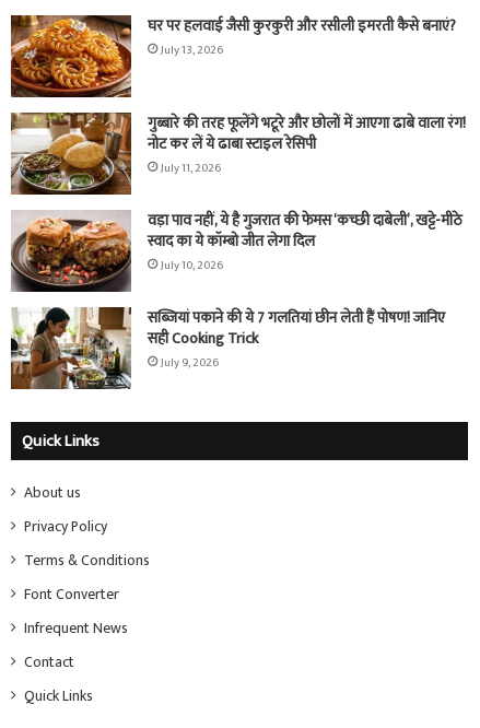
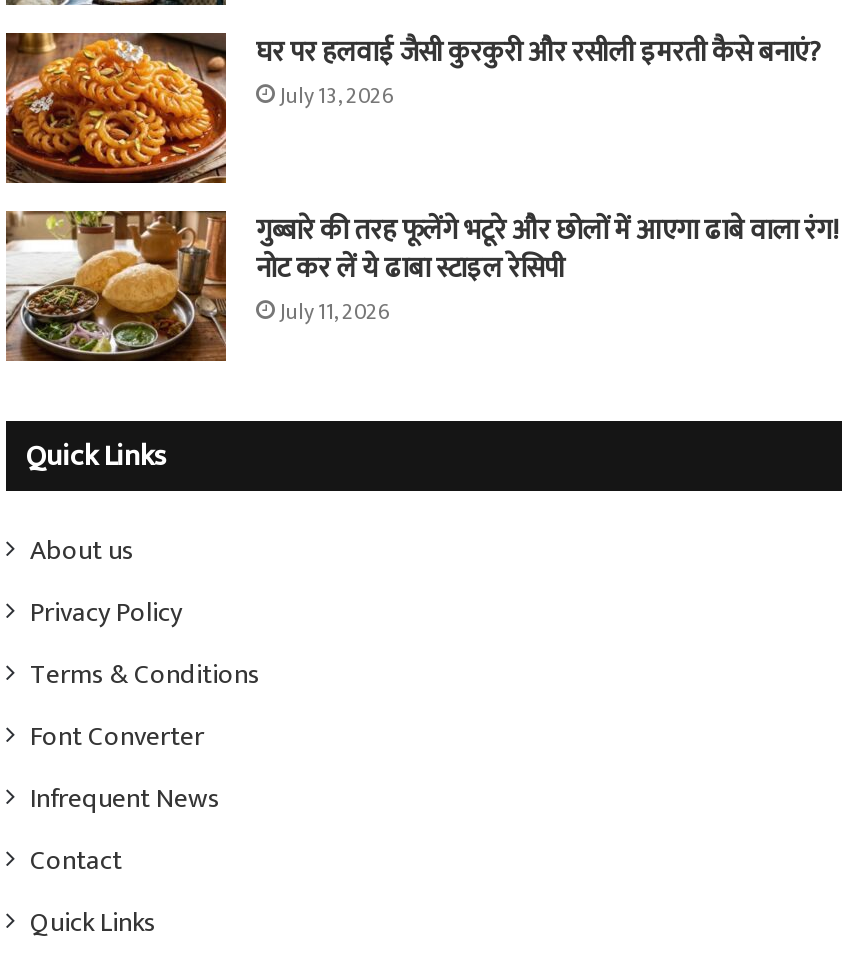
- [image]
- वड़ा पाव नहीं, ये है गुजरात की फेमस ‘कच्छी दाबेली’, खट्टे-मीठे
- स्वाद का ये कॉम्बो जीत लेगा दिल
- July 10, 2026
- सब्जियां पकाने की ये 7 गलतियां छीन लेती हैं पोषण! जानिए
- सही Cooking Trick
- July 9, 2026

- [image]
